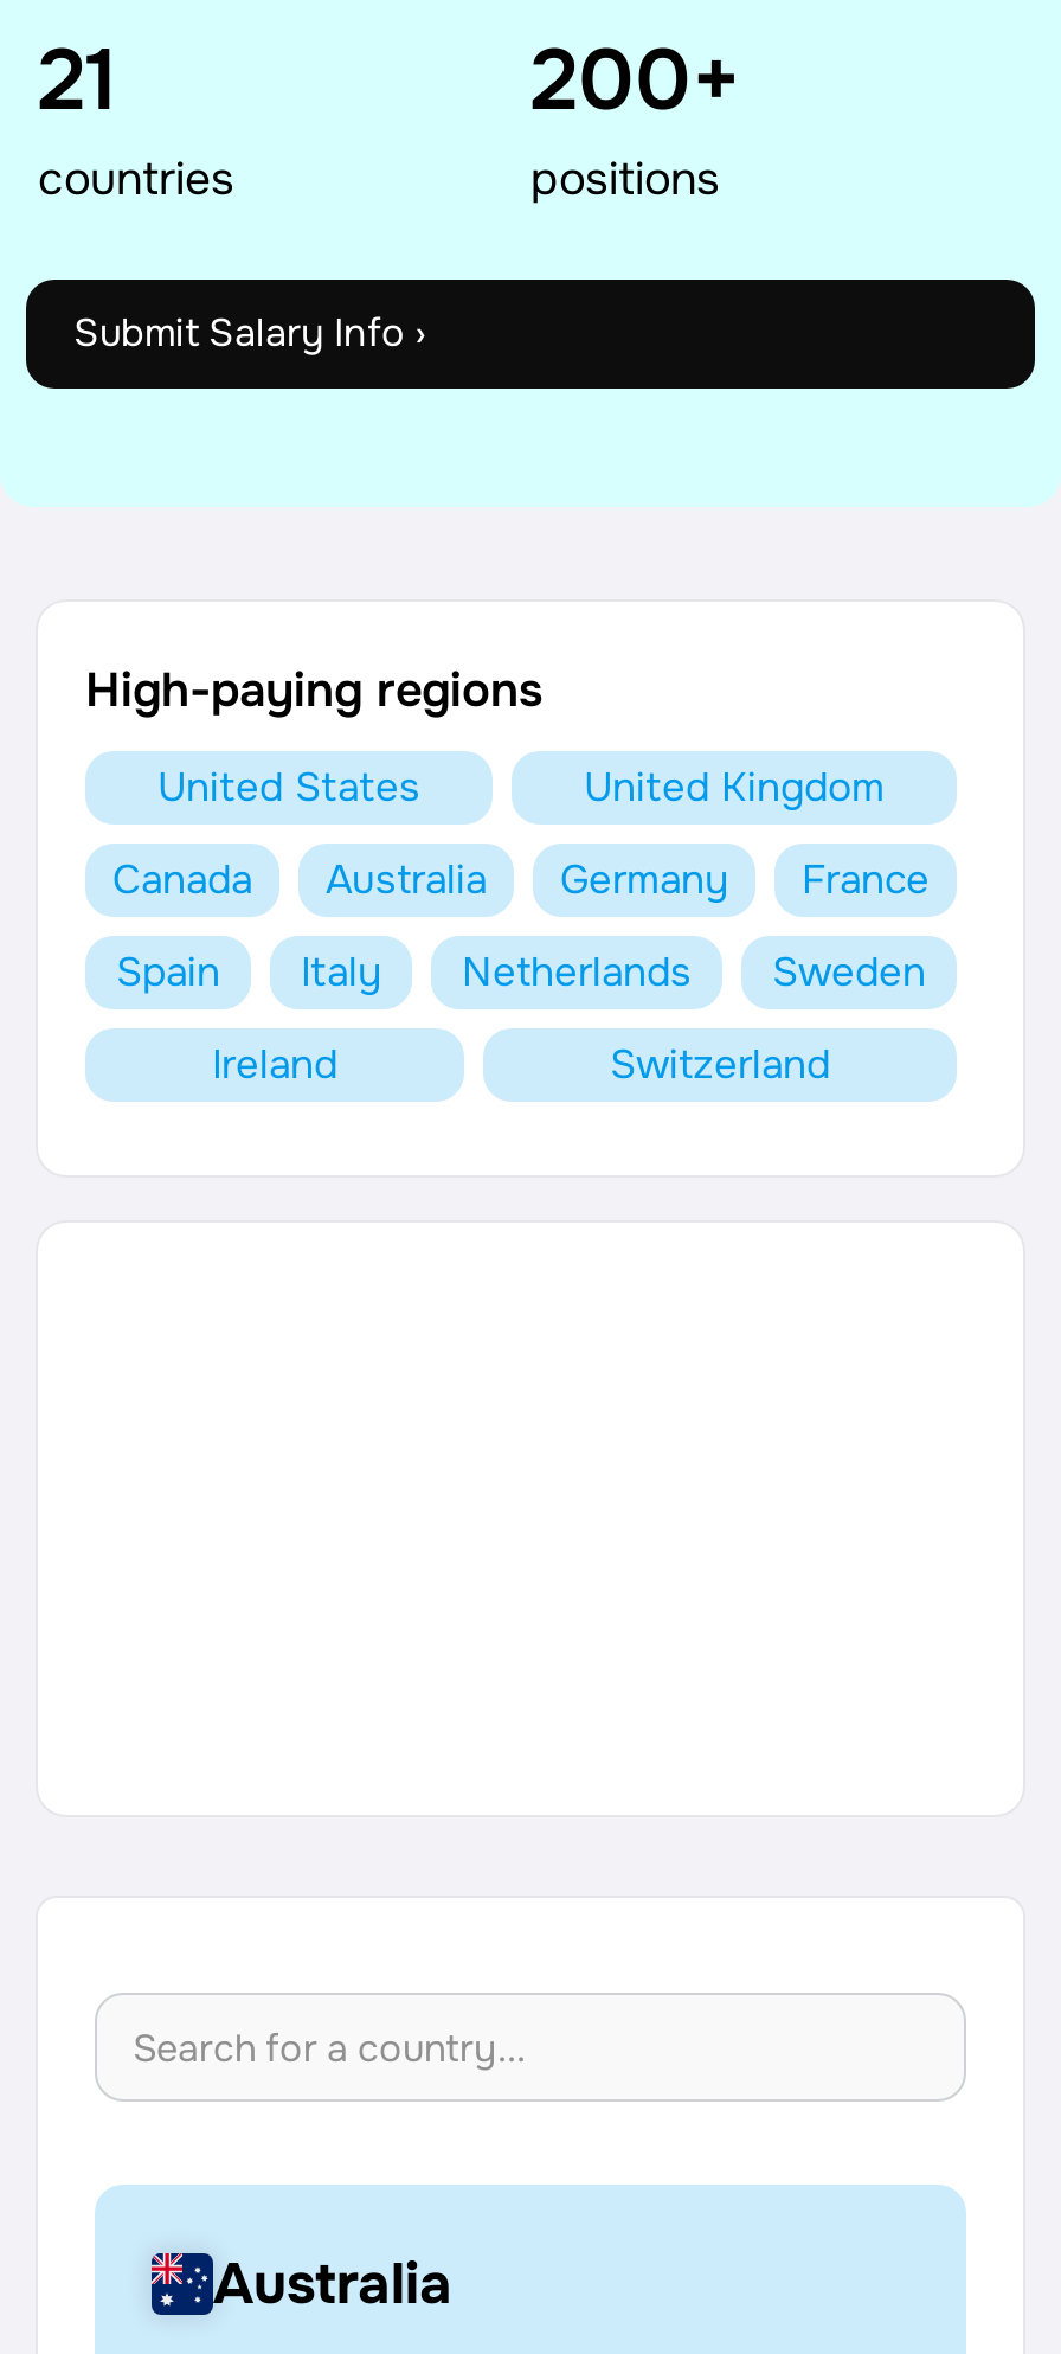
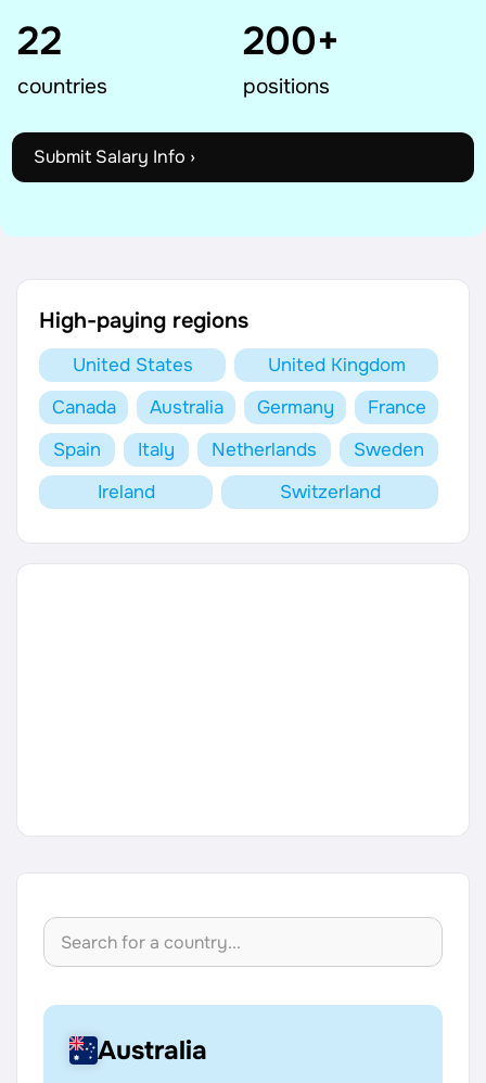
- 21
+ 22
